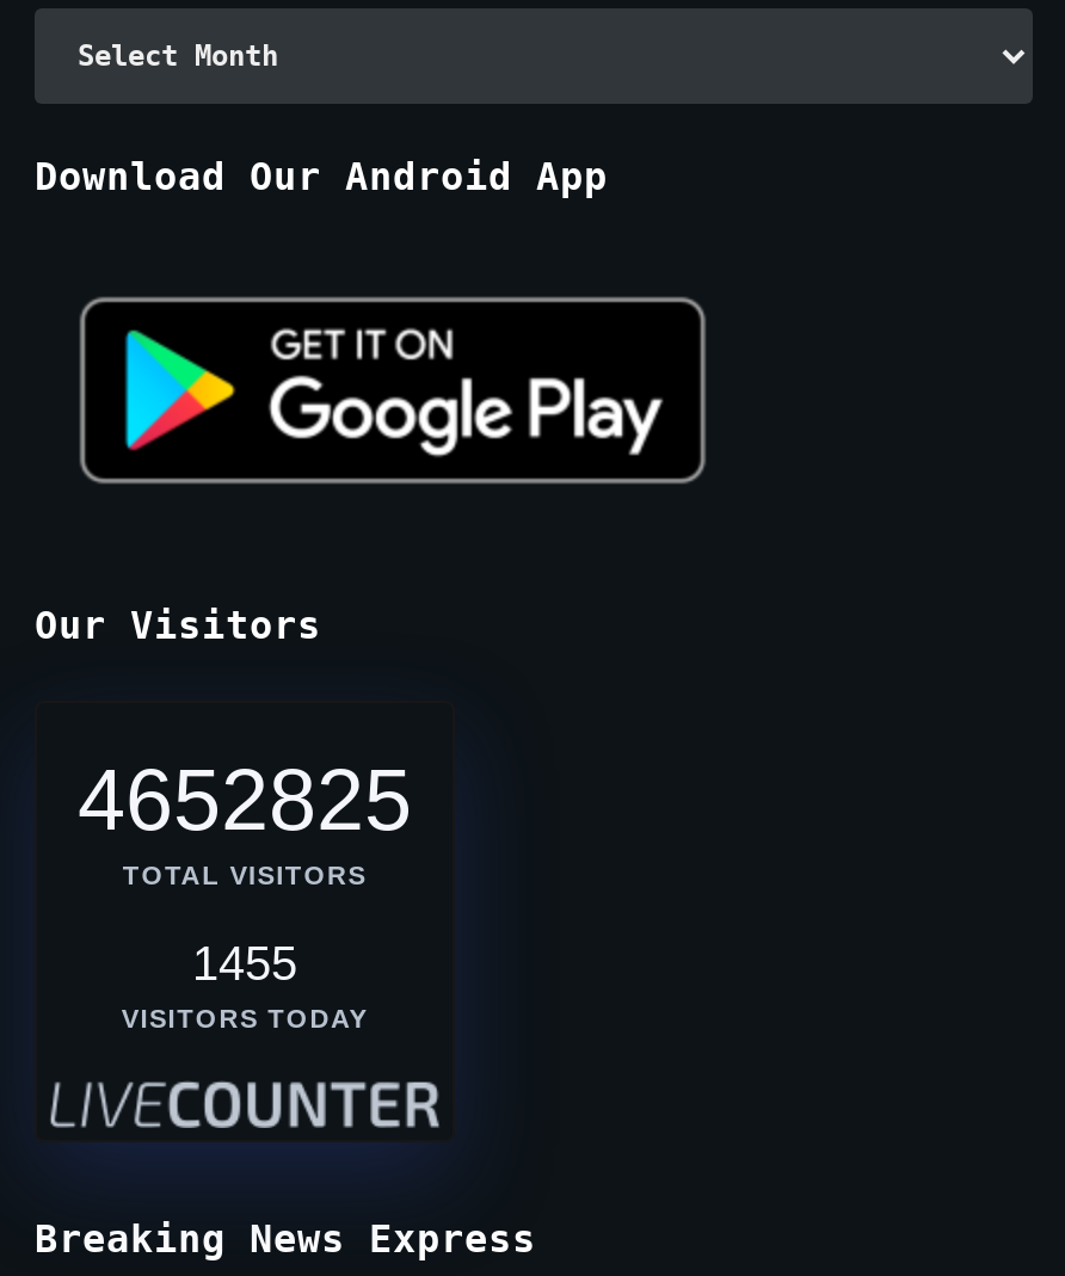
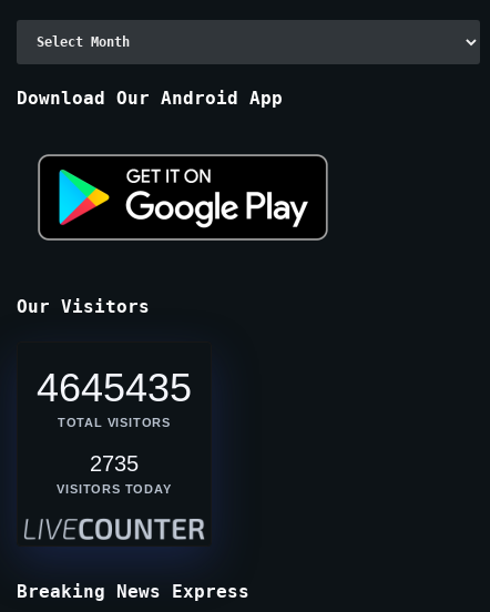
- 4652825
+ 4645435

- 1455
+ 2735
